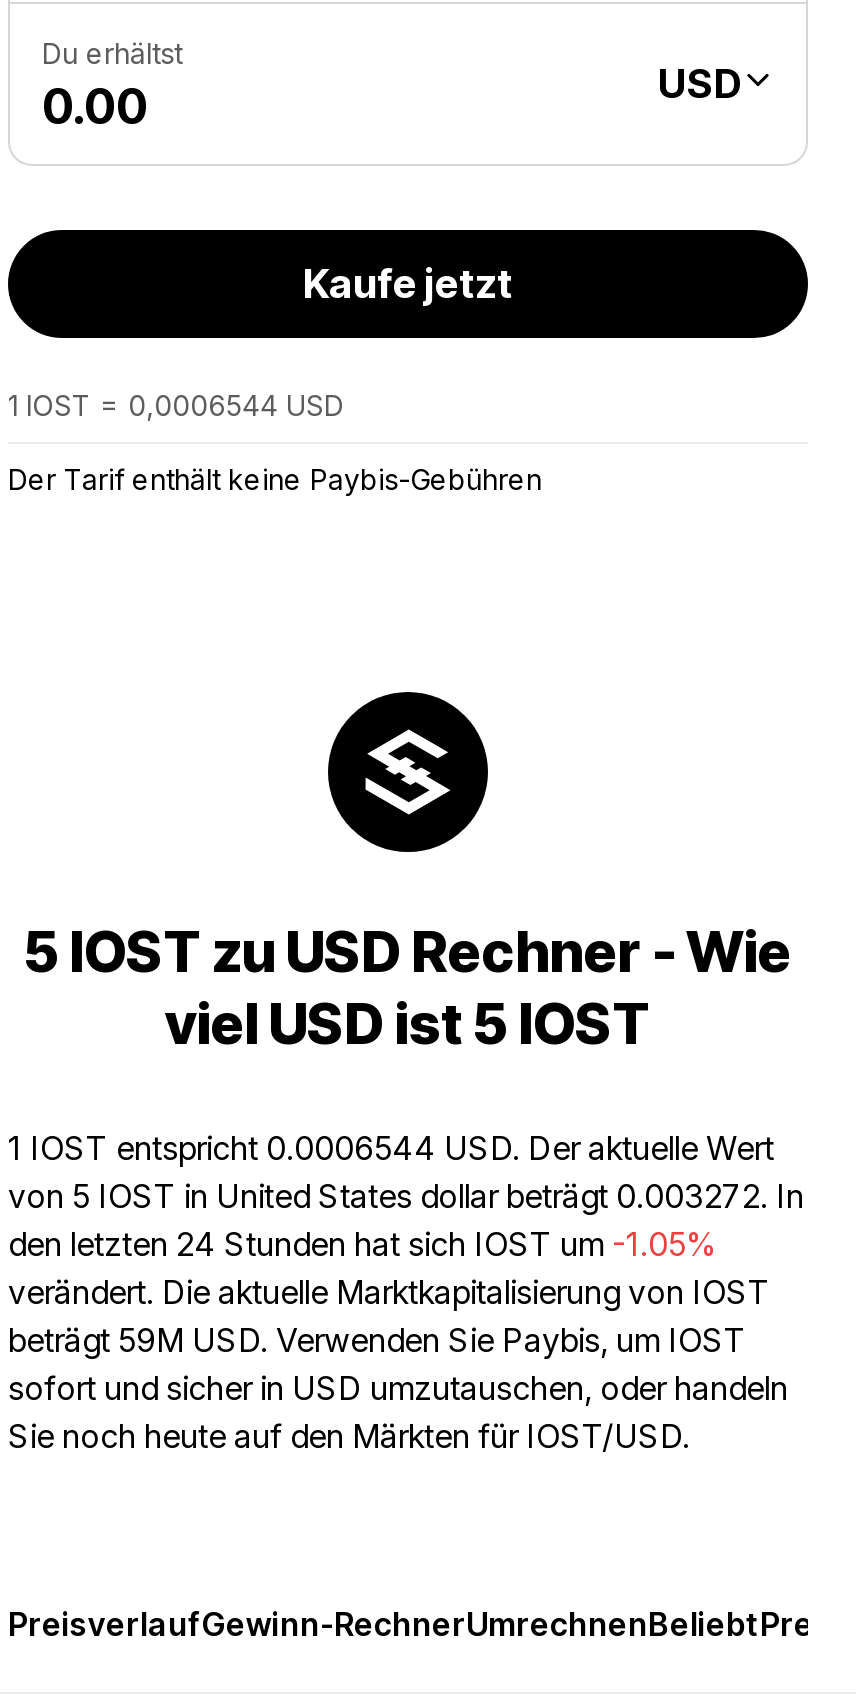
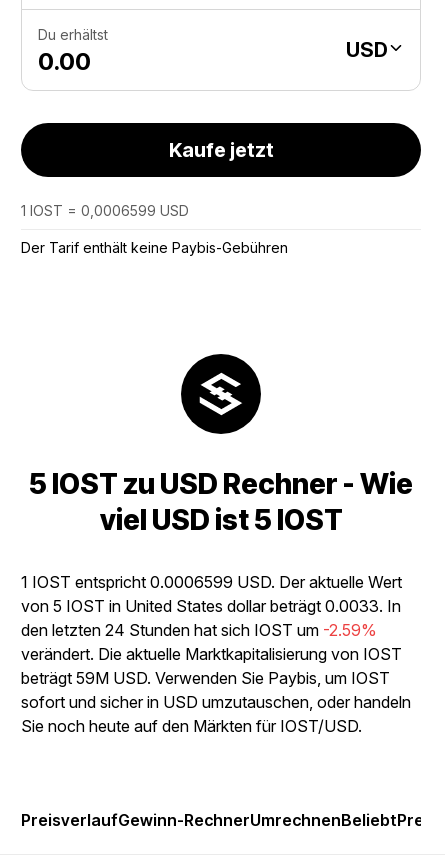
- 1 IOST = 0,0006544 USD
+ 1 IOST = 0,0006599 USD

- 1 IOST entspricht 0.0006544 USD. Der aktuelle Wert
+ 1 IOST entspricht 0.0006599 USD. Der aktuelle Wert

- von 5 IOST in United States dollar beträgt 0.003272. In
+ von 5 IOST in United States dollar beträgt 0.0033. In

- den letzten 24 Stunden hat sich IOST um -1.05%
+ den letzten 24 Stunden hat sich IOST um -2.59%
